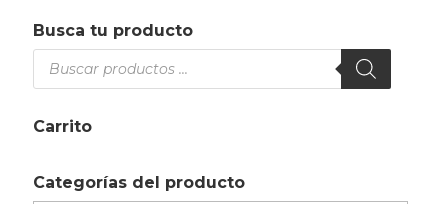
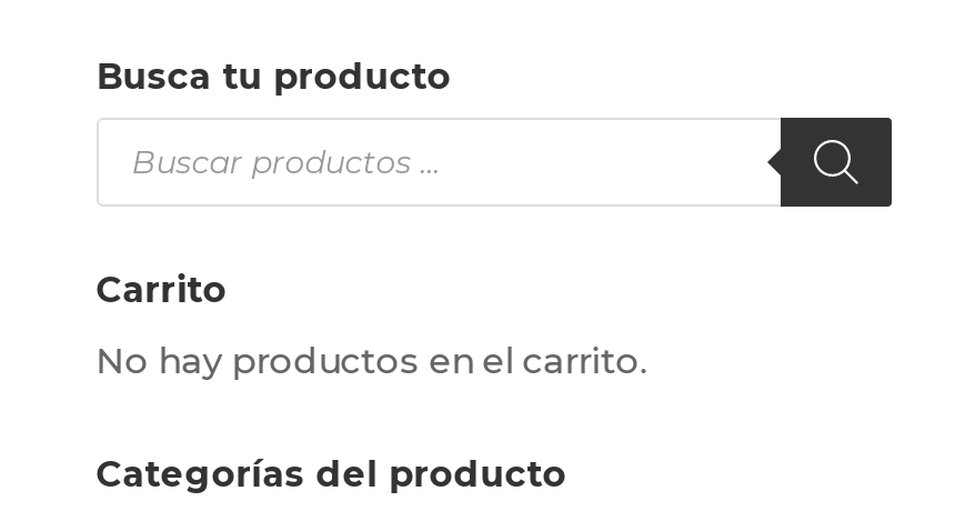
+ No hay productos en el carrito.
